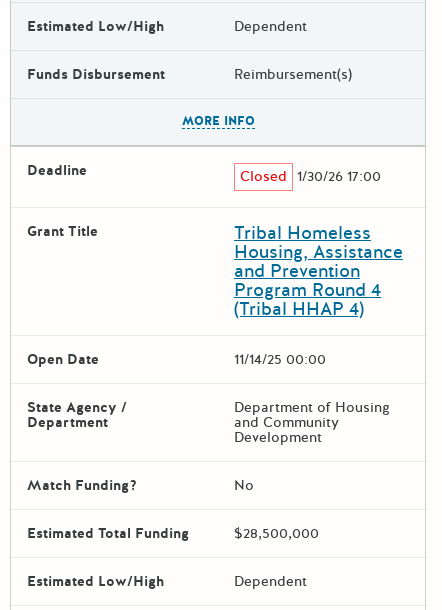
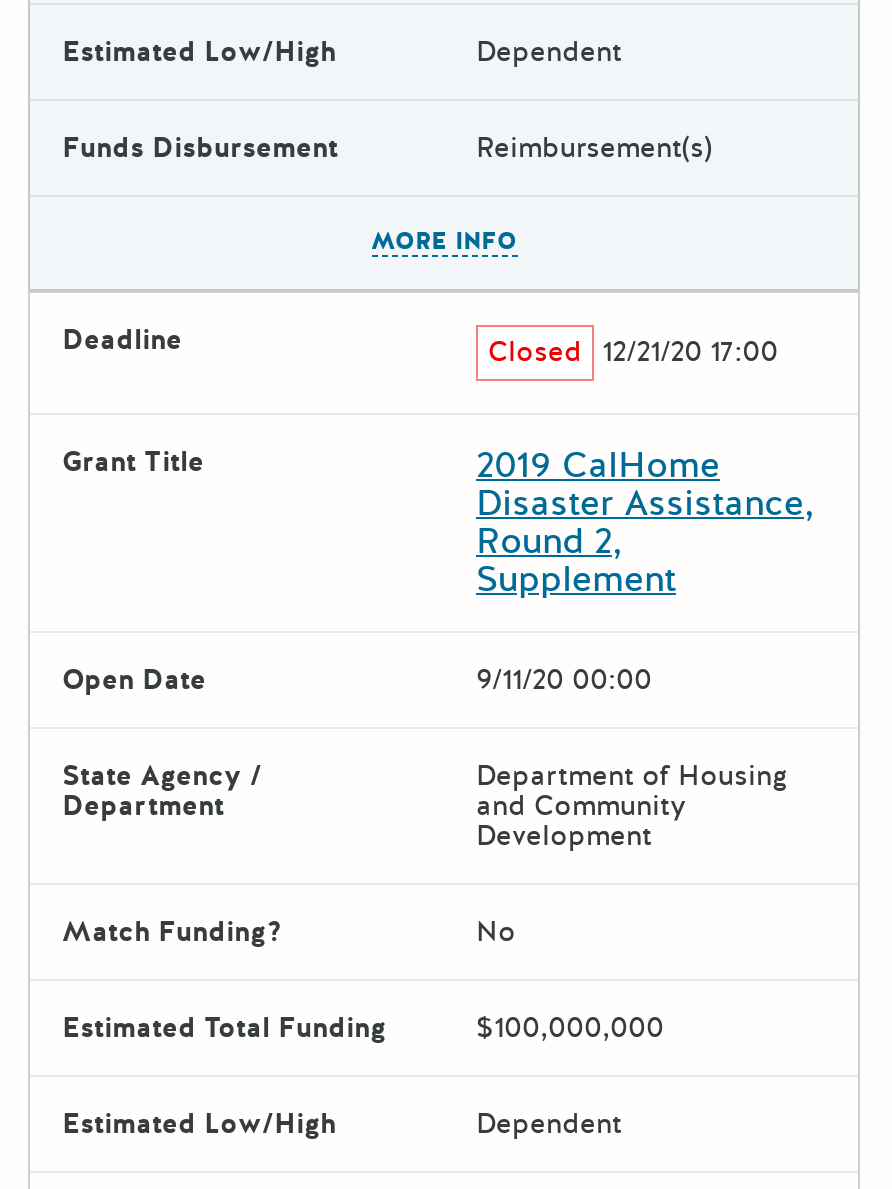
- Closed 1/30/26 17:00
+ Closed 12/21/20 17:00

- Tribal Homeless
- Housing, Assistance
- and Prevention
- Program Round 4
- (Tribal HHAP 4)
+ 2019 CalHome
+ Disaster Assistance,
+ Round 2,
+ Supplement

- 11/14/25 00:00
+ 9/11/20 00:00

- $28,500,000
+ $100,000,000
